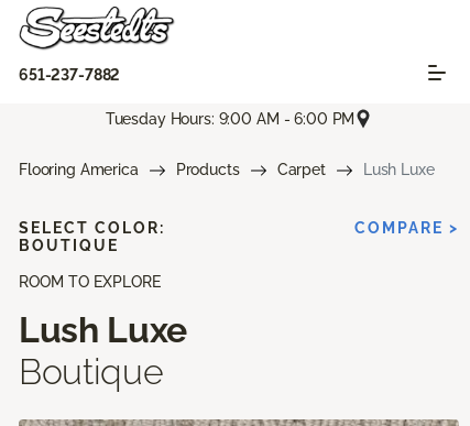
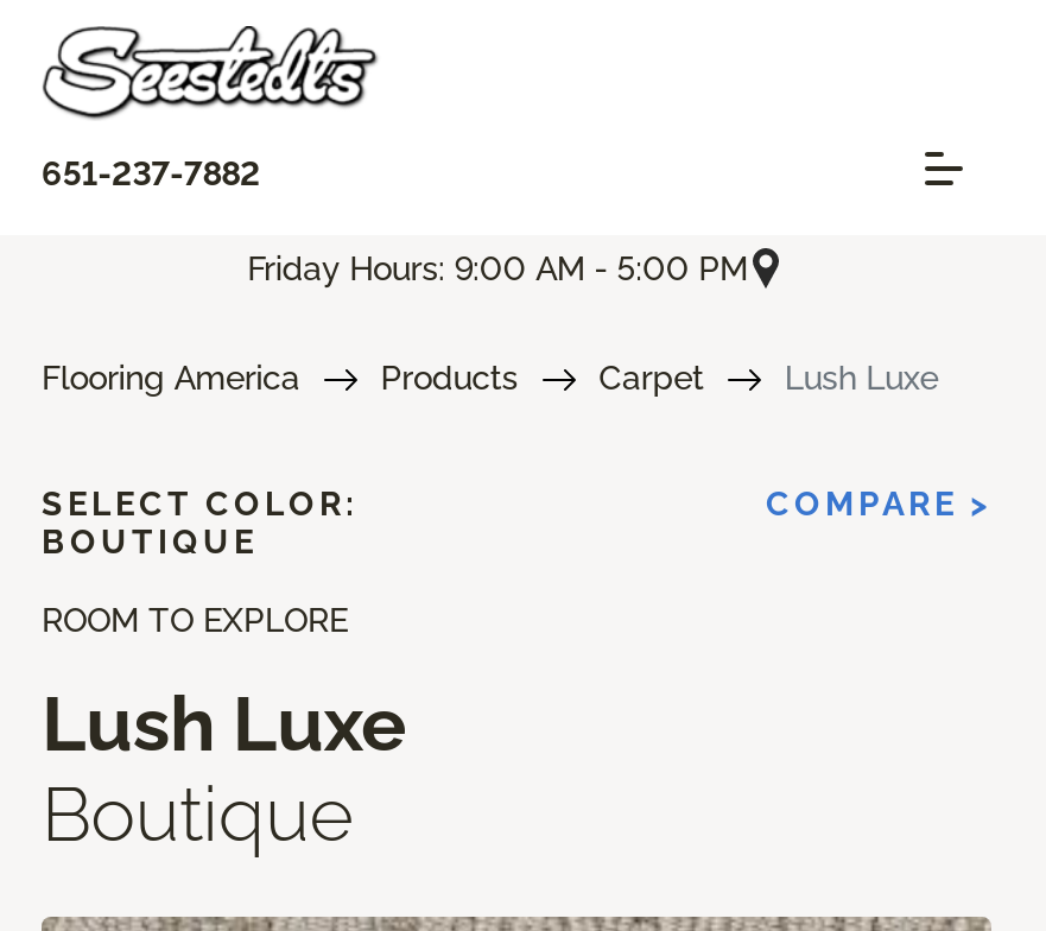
- Tuesday Hours: 9:00 AM - 6:00 PM
+ Friday Hours: 9:00 AM - 5:00 PM
